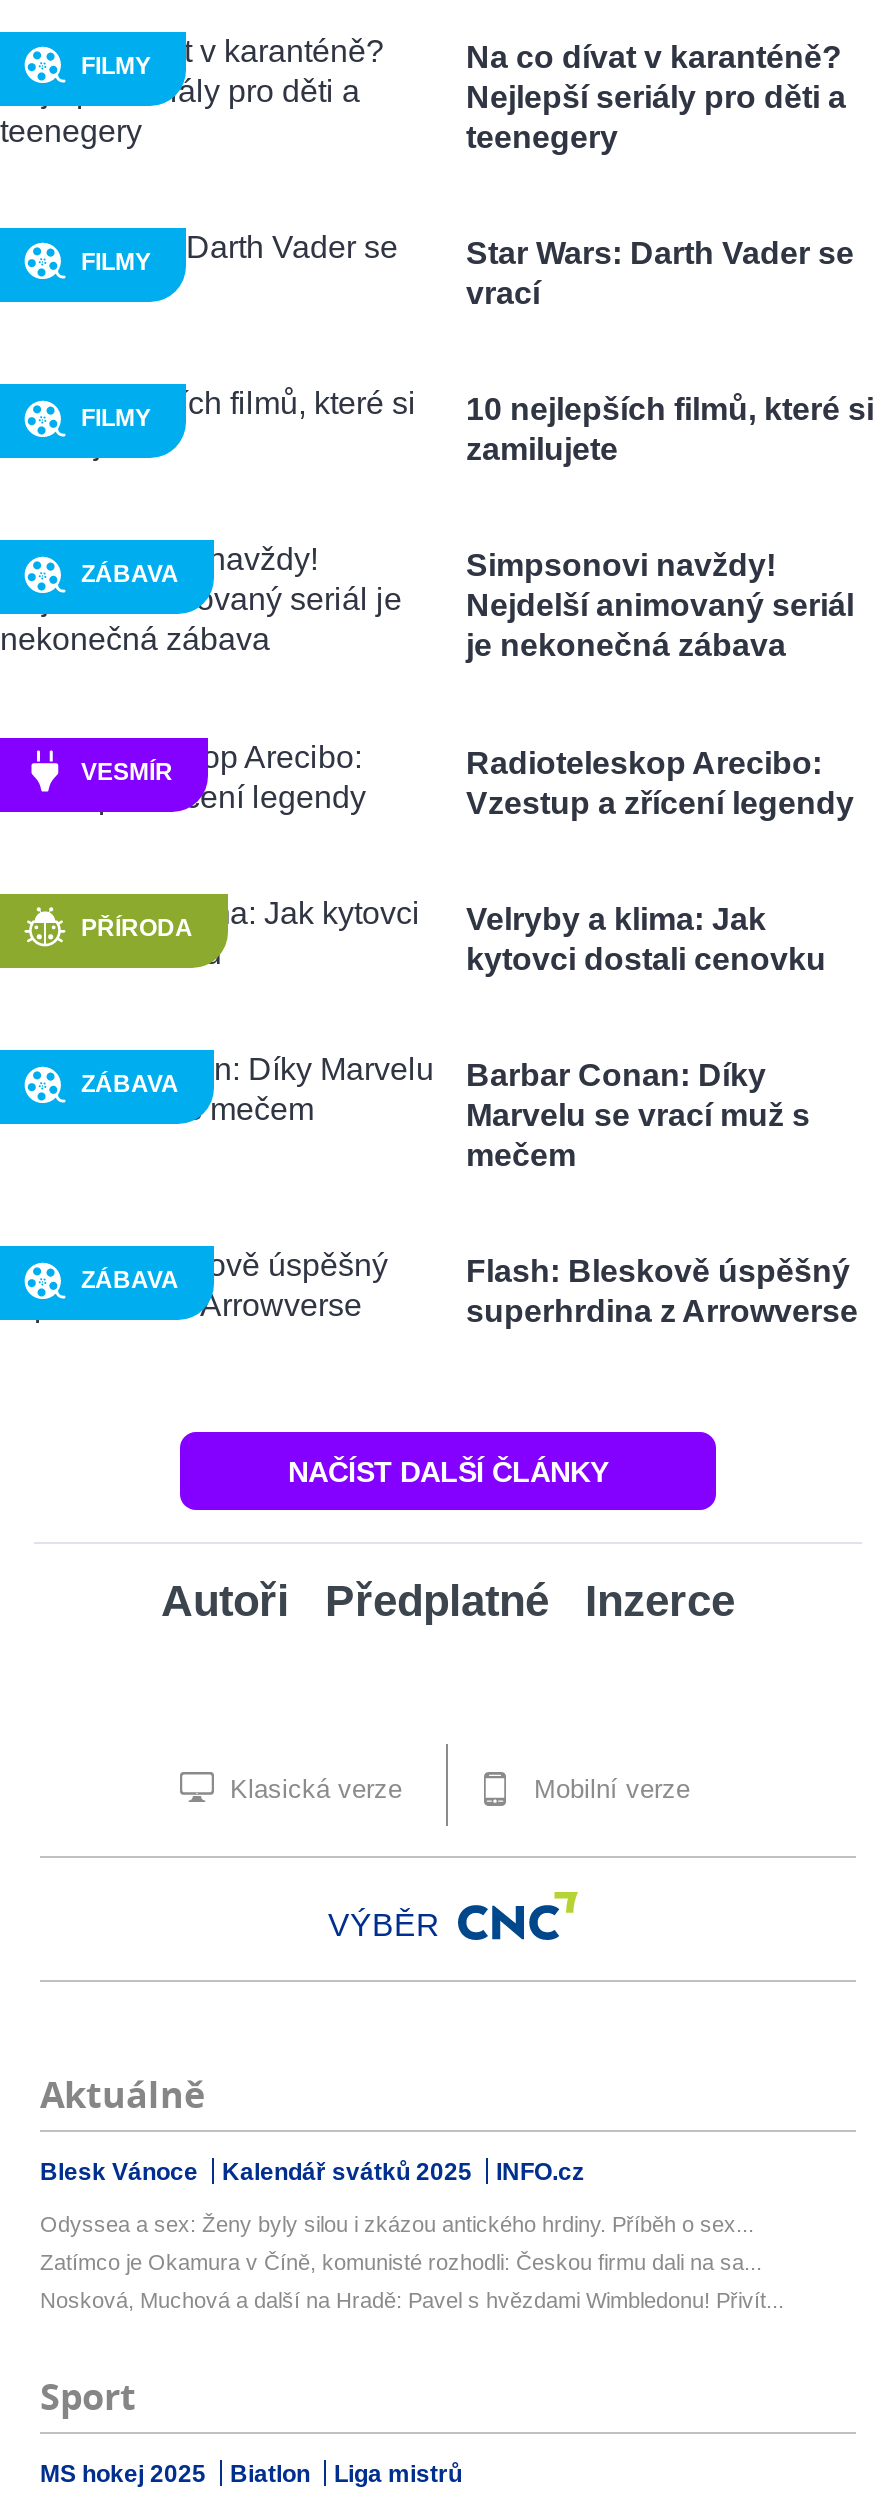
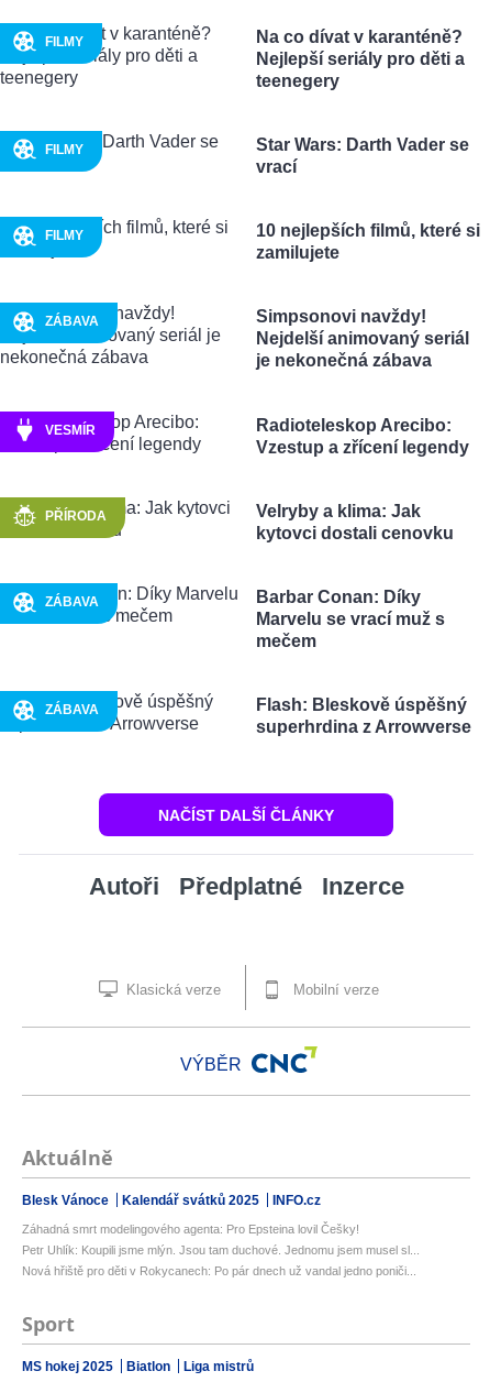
- Odyssea a sex: Ženy byly silou i zkázou antického hrdiny. Příběh o sex...
+ Záhadná smrt modelingového agenta: Pro Epsteina lovil Češky!

- Zatímco je Okamura v Číně, komunisté rozhodli: Českou firmu dali na sa...
+ Petr Uhlík: Koupili jsme mlýn. Jsou tam duchové. Jednomu jsem musel sl...

- Nosková, Muchová a další na Hradě: Pavel s hvězdami Wimbledonu! Přivít...
+ Nová hřiště pro děti v Rokycanech: Po pár dnech už vandal jedno poniči...
